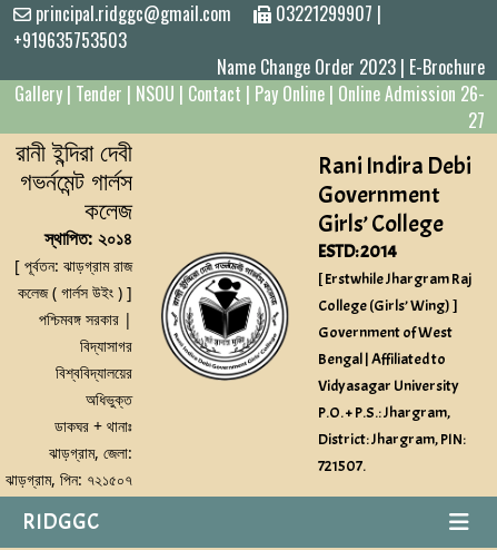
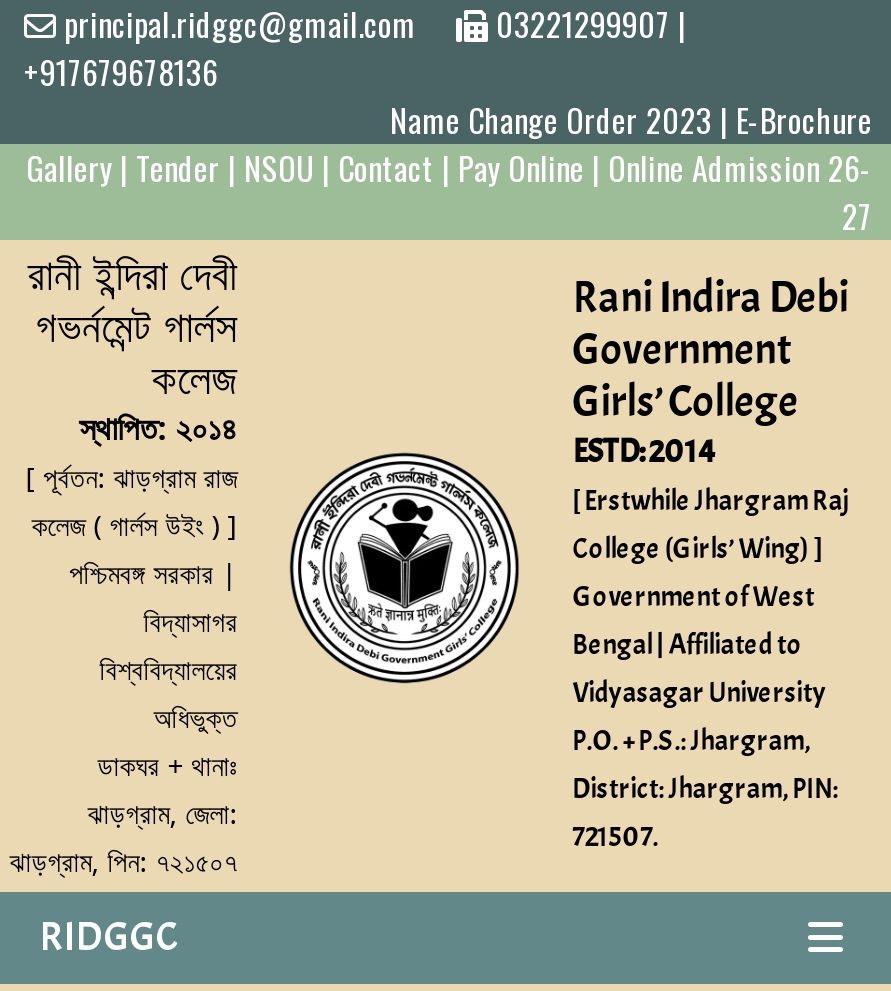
- +919635753503
+ +917679678136
